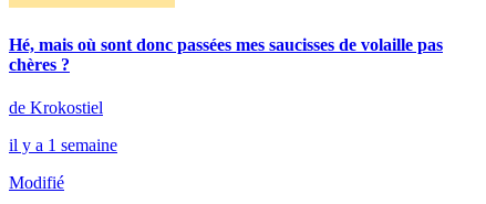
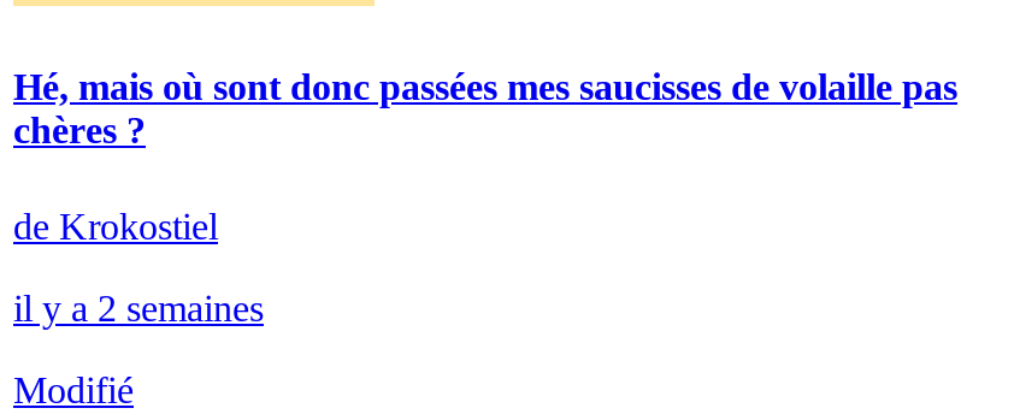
- il y a 1 semaine
+ il y a 2 semaines
